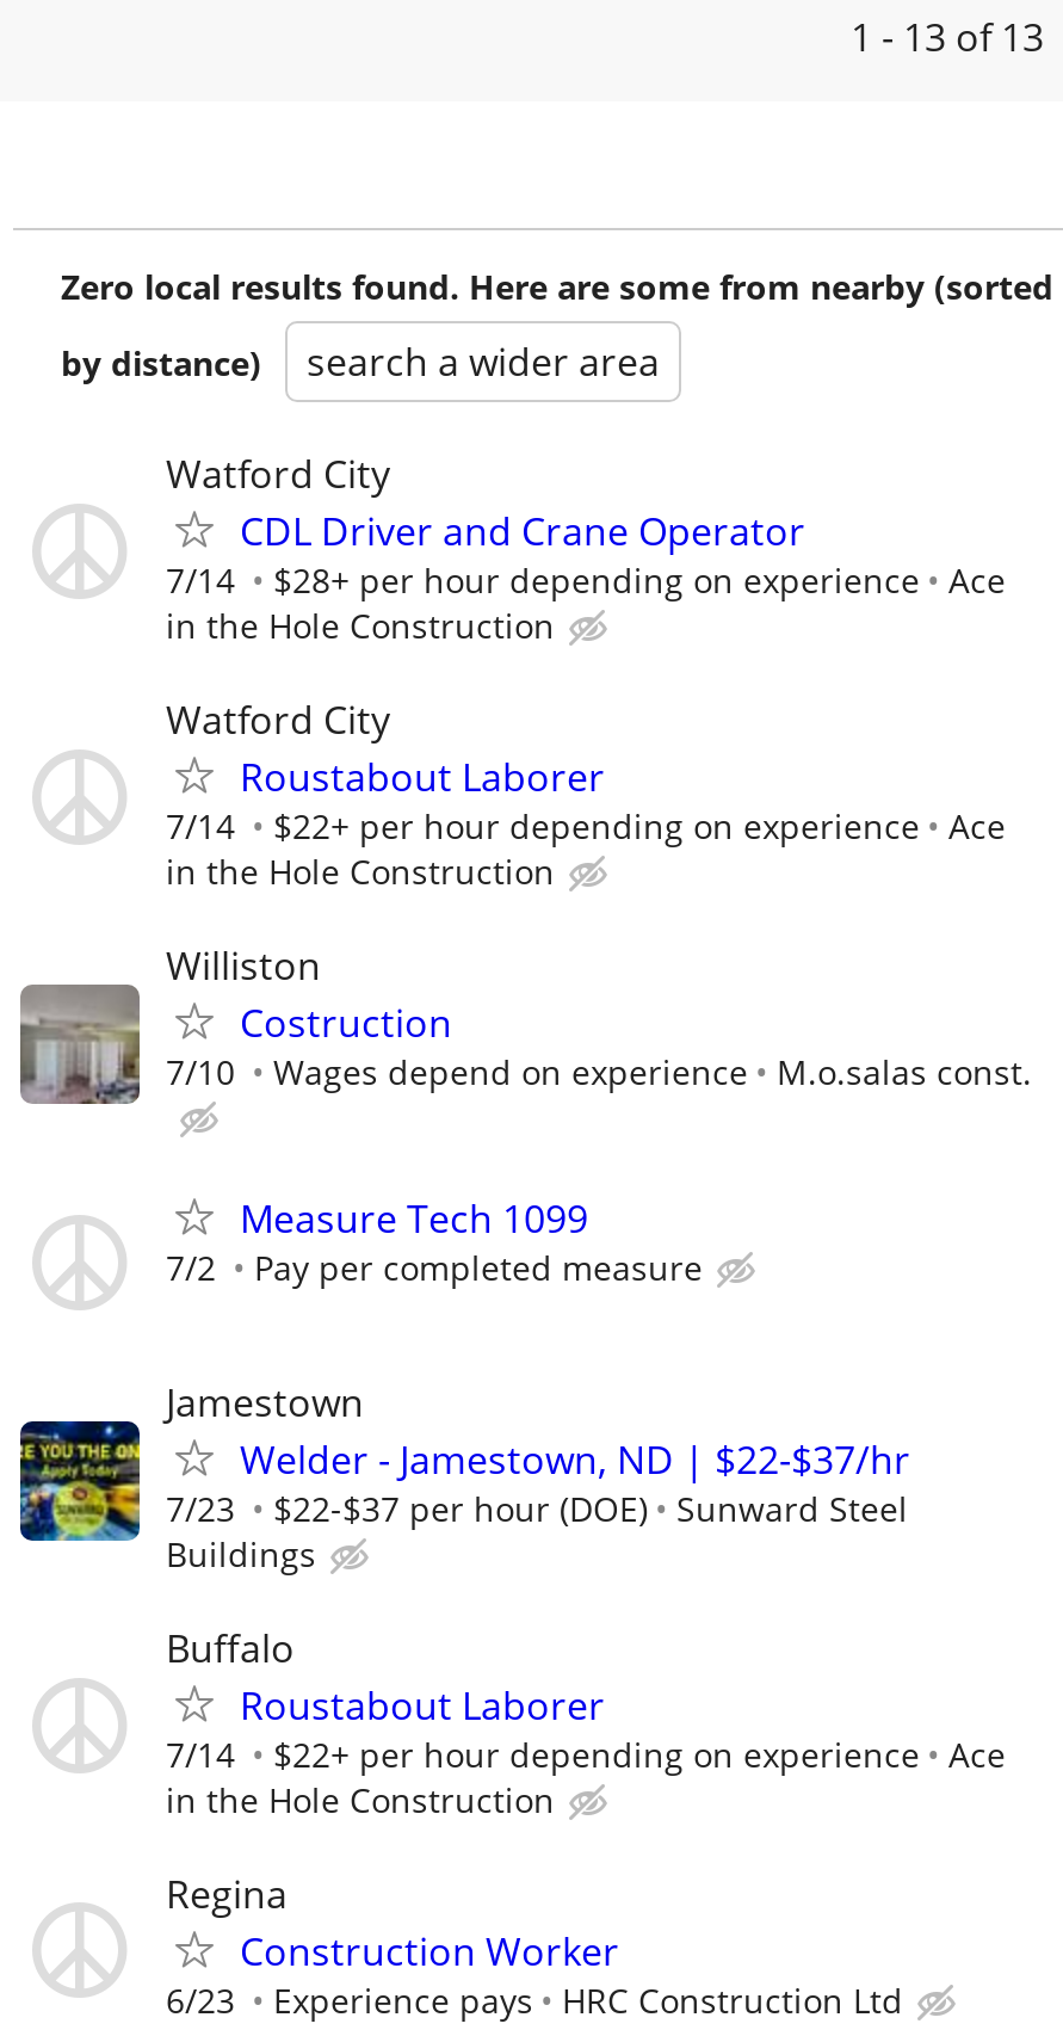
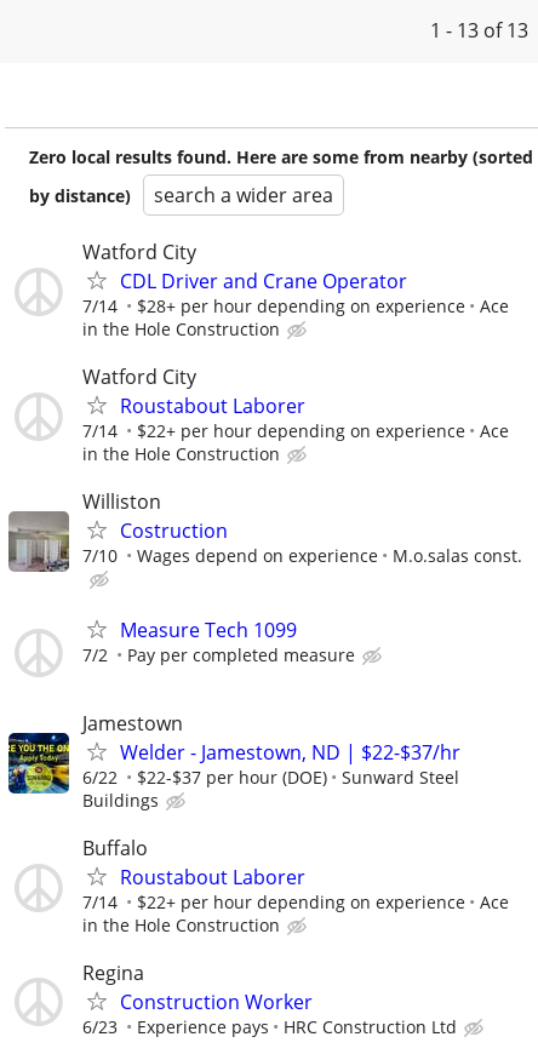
- 7/23 $22-$37 per hour (DOE) Sunward Steel
+ 6/22 $22-$37 per hour (DOE) Sunward Steel
